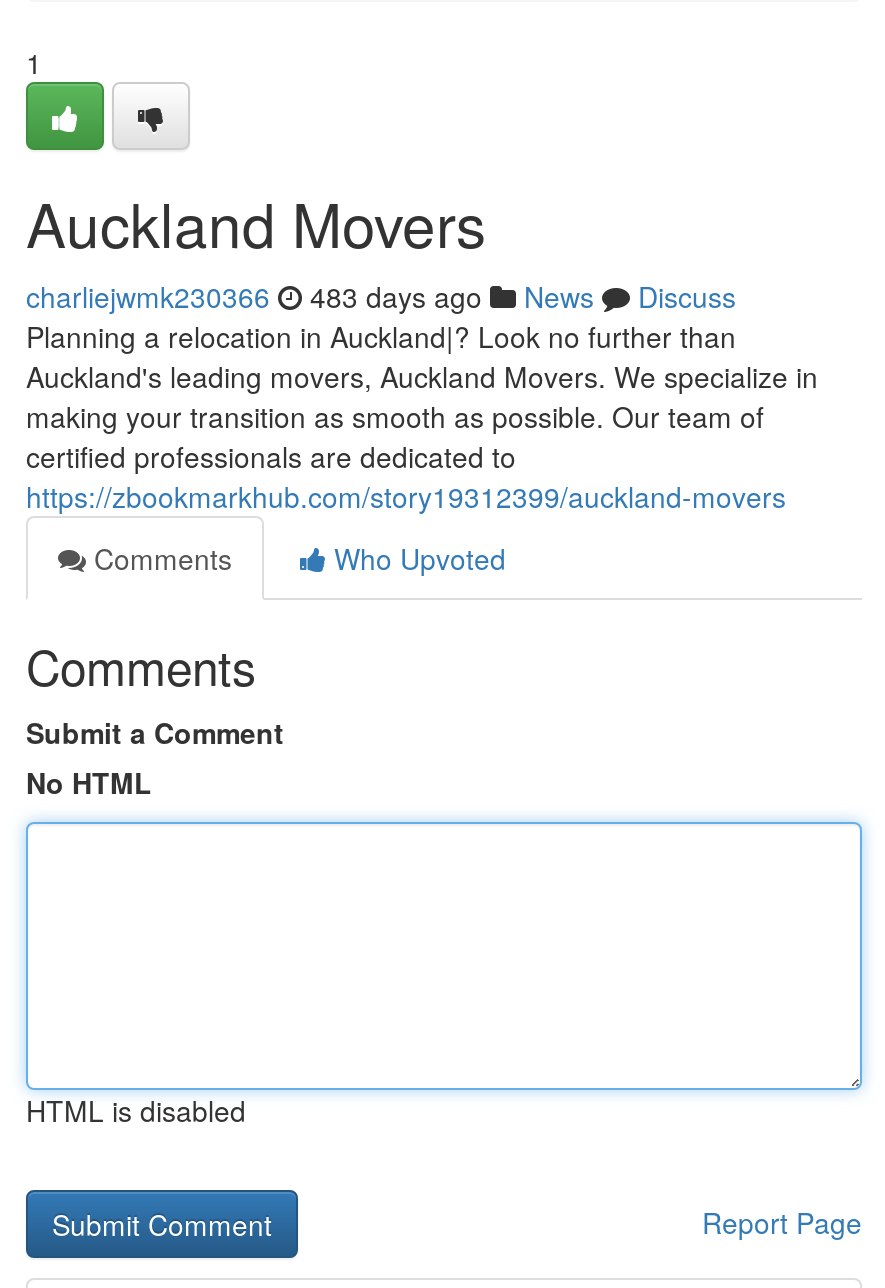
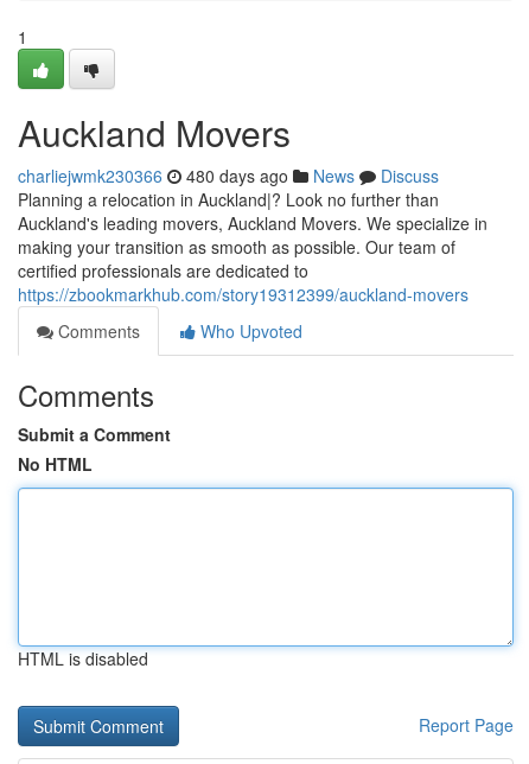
- charliejwmk230366 483 days ago News Discuss
+ charliejwmk230366 480 days ago News Discuss
